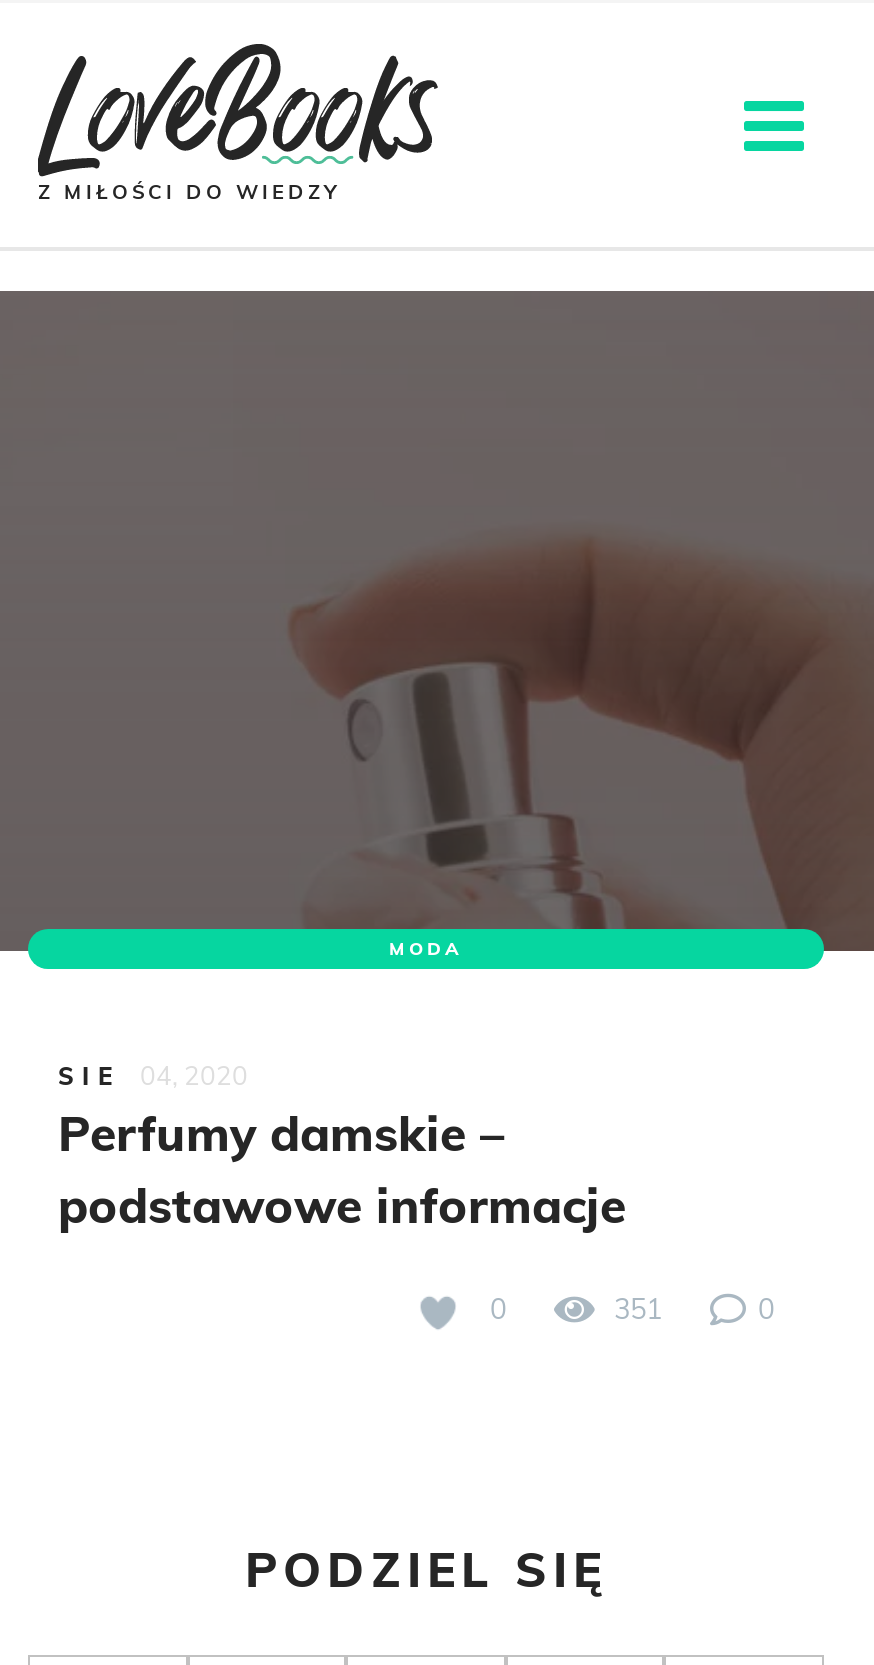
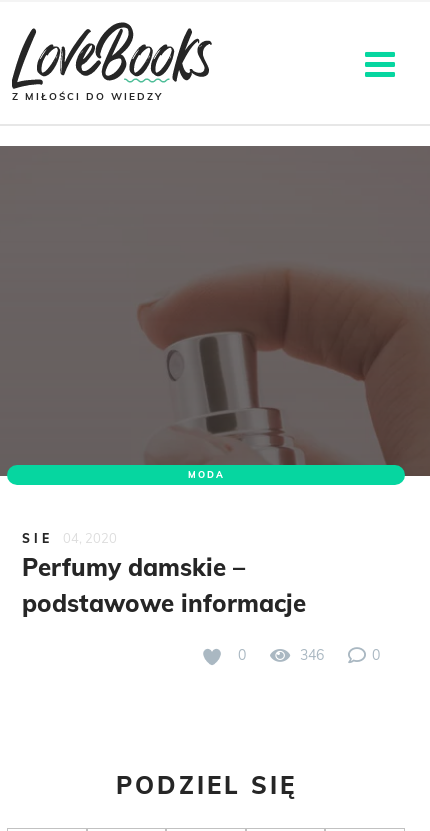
- 351
+ 346
